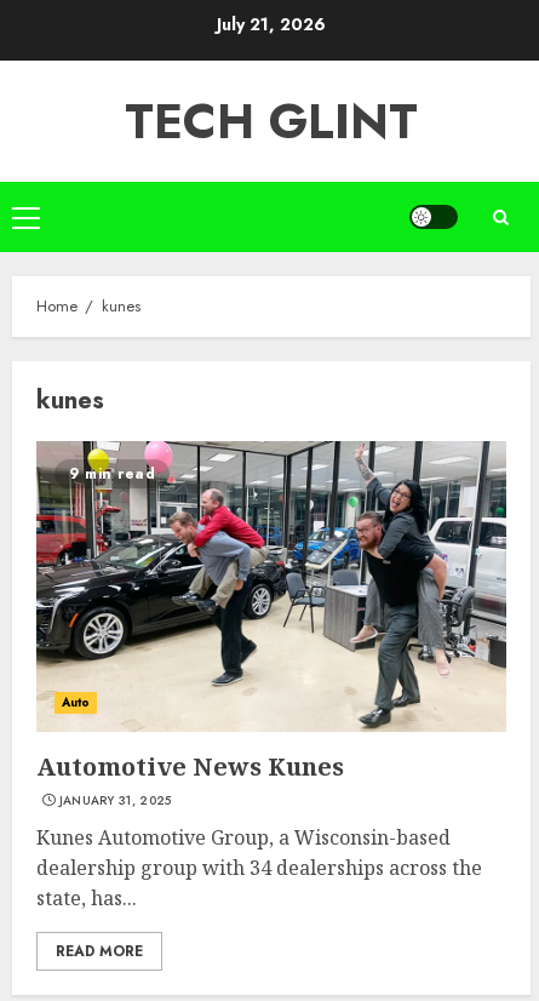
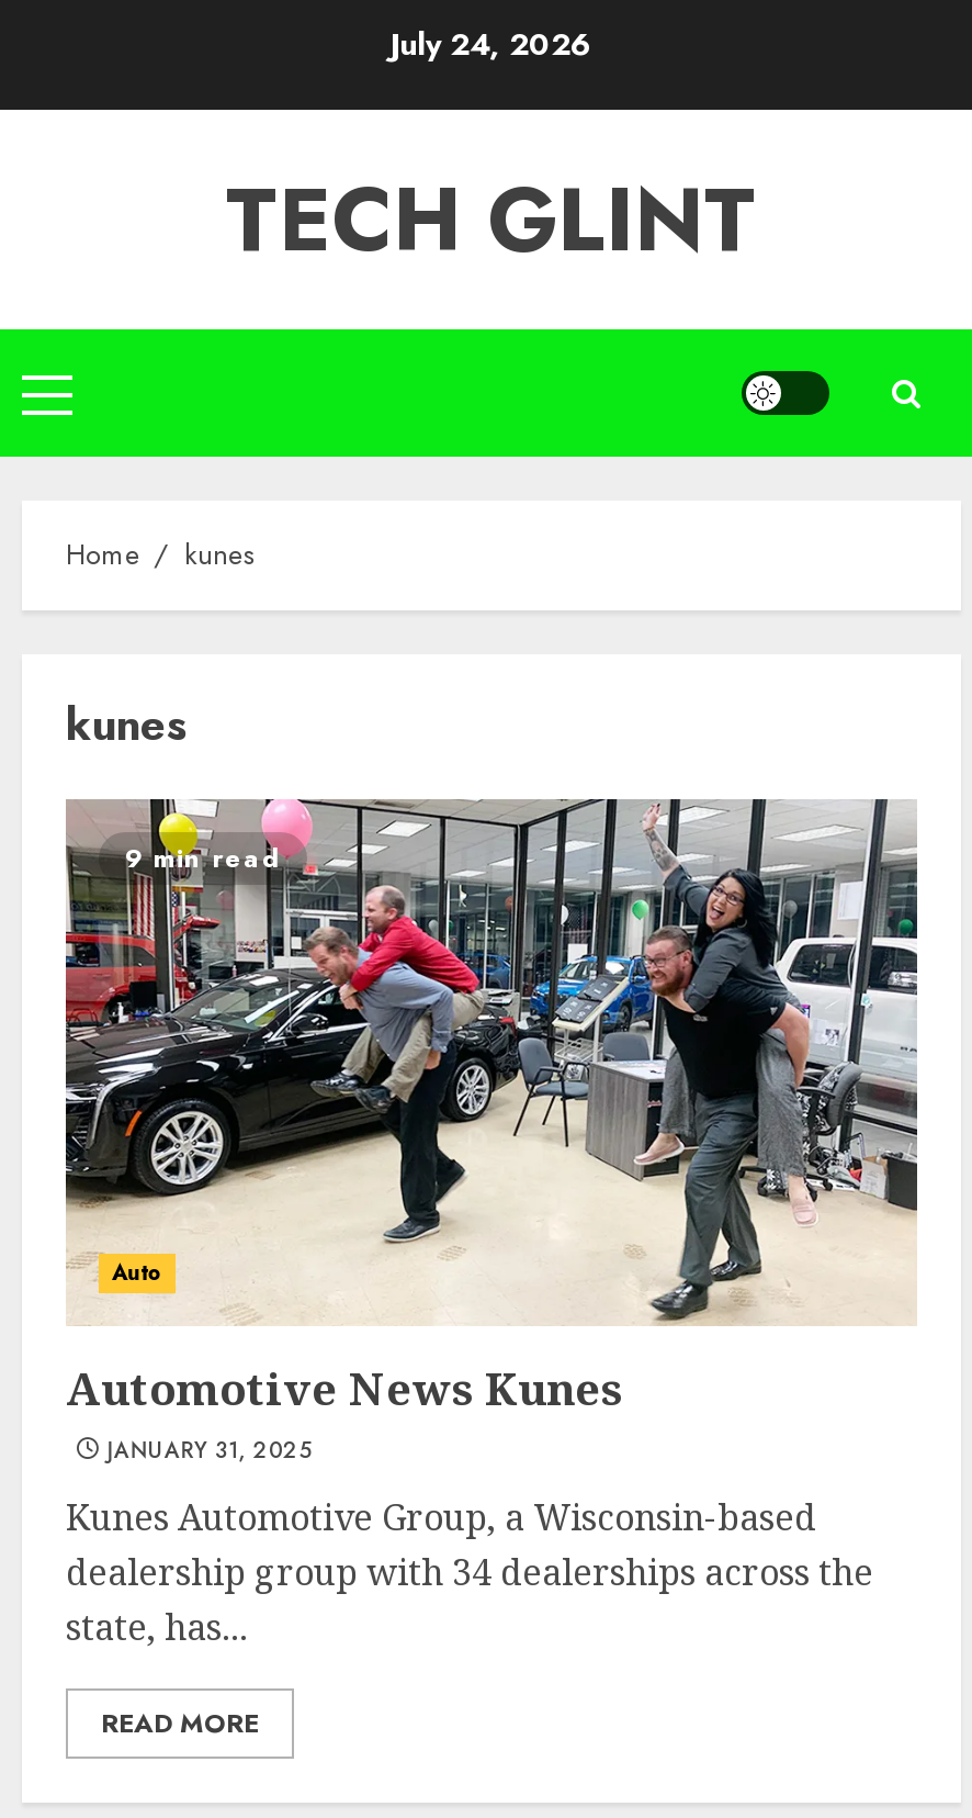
- July 21, 2026
+ July 24, 2026
